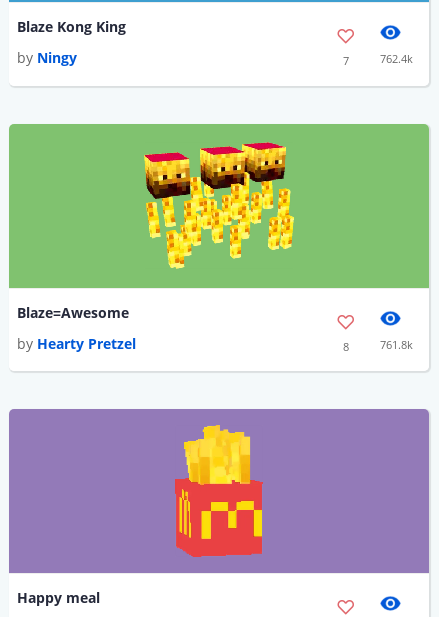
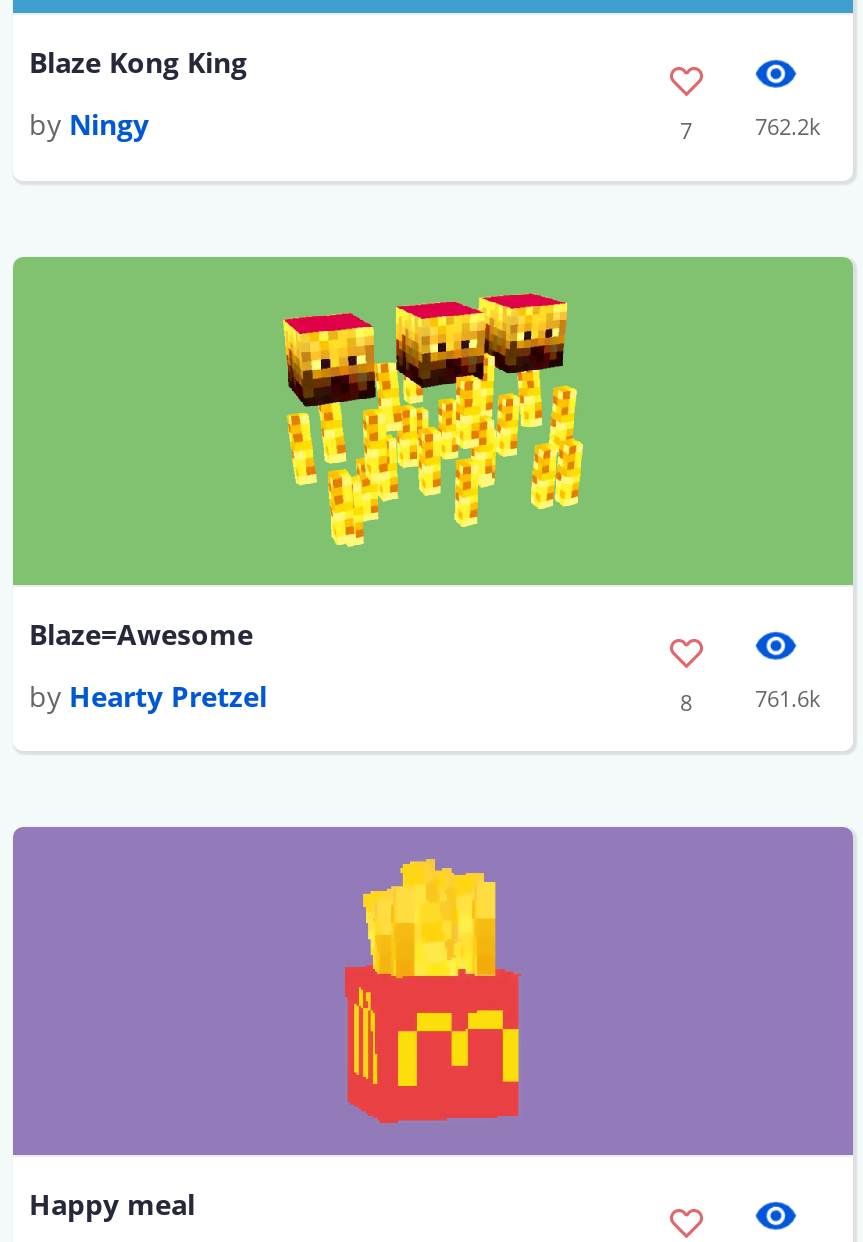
- 762.4k
+ 762.2k

- 761.8k
+ 761.6k
